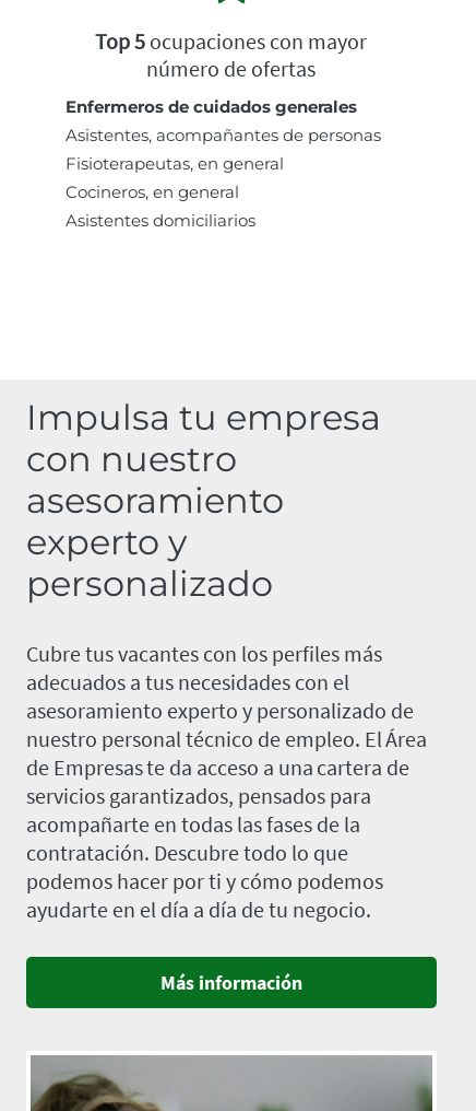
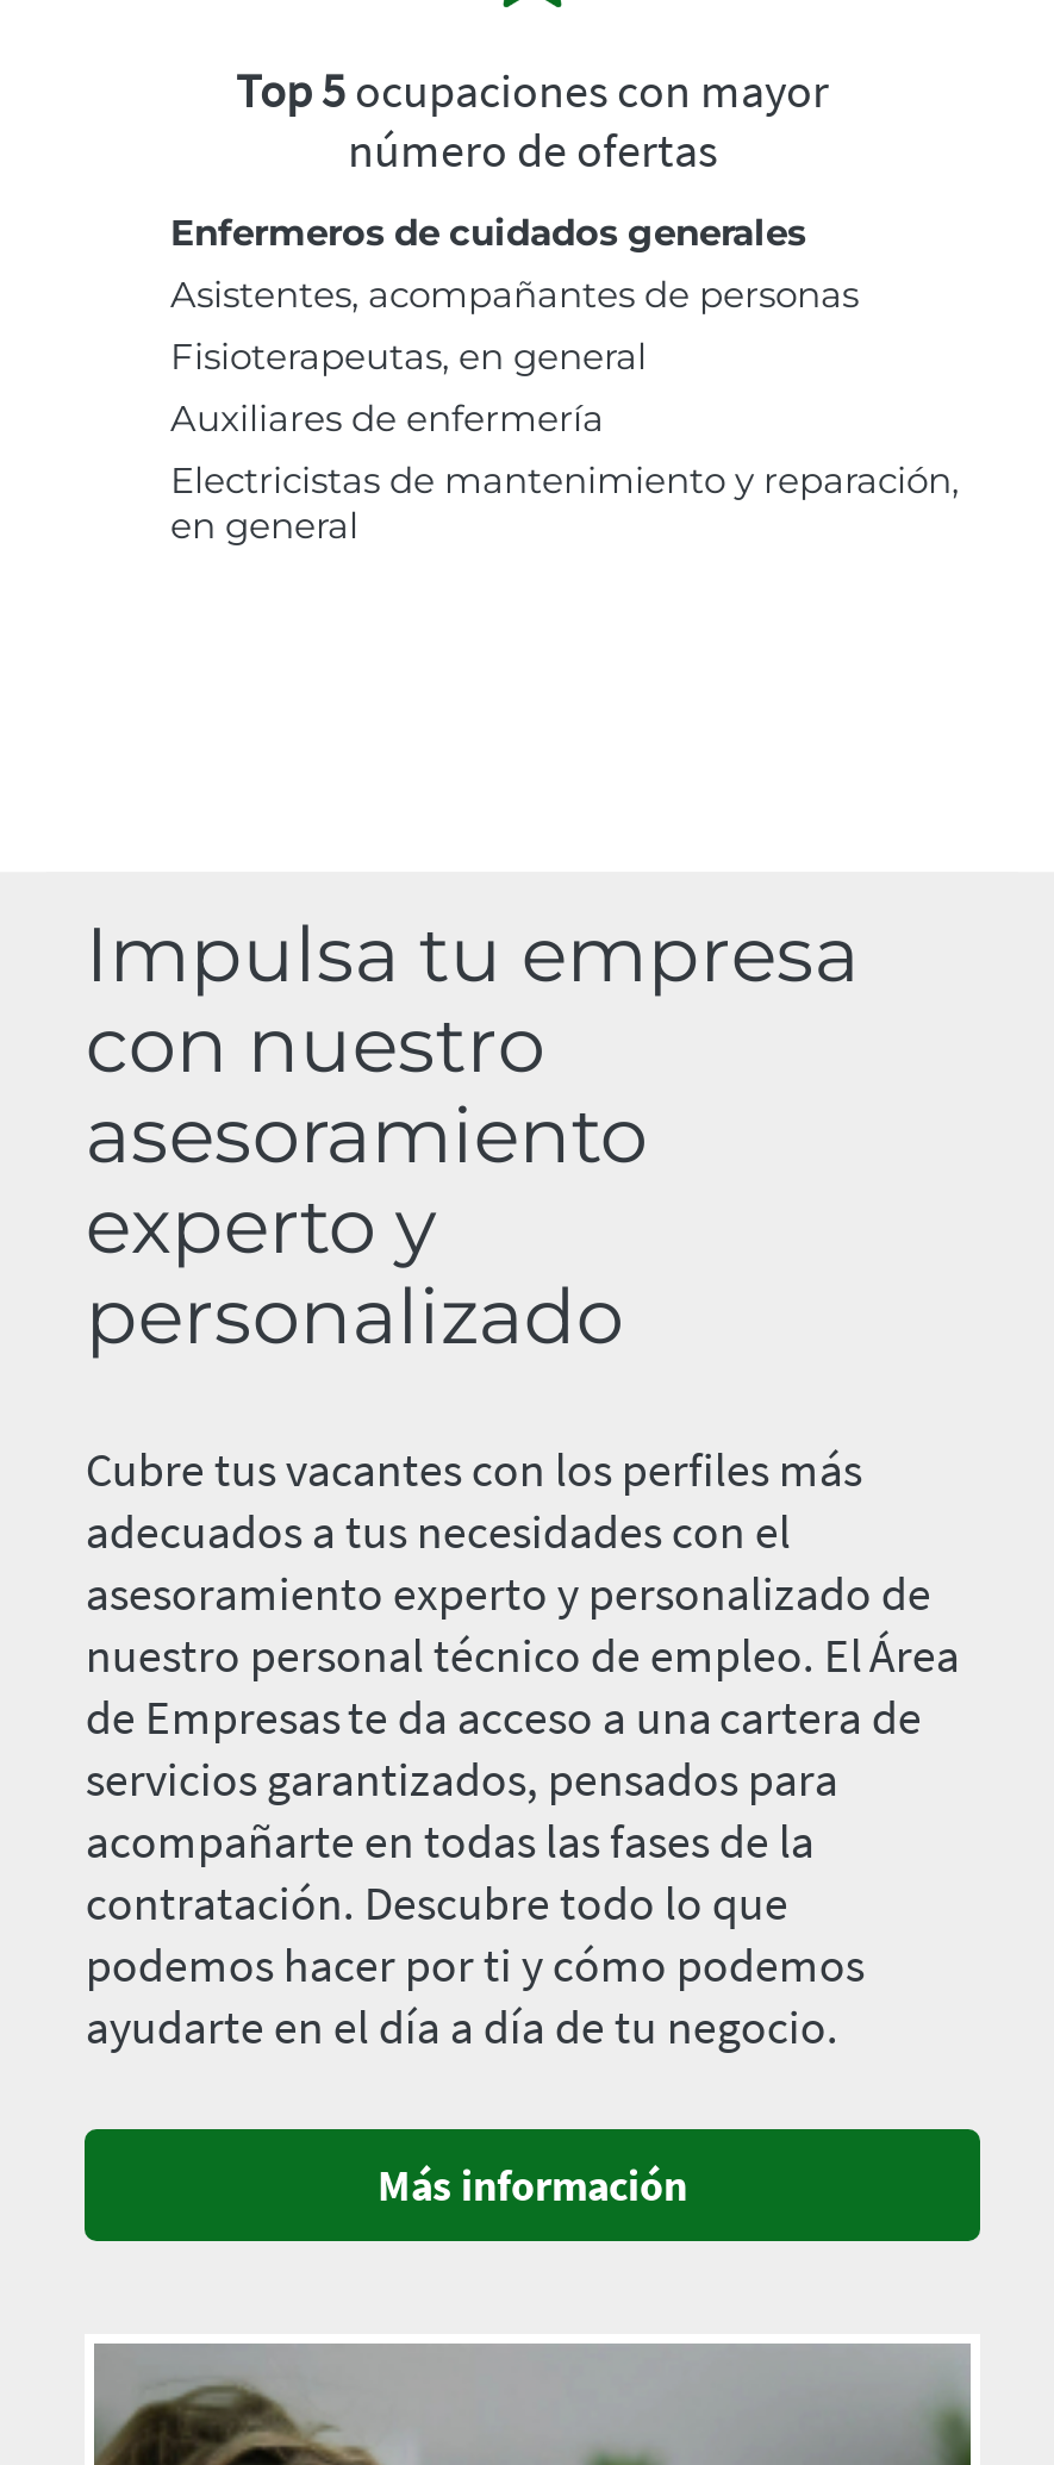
- Cocineros, en general
- Asistentes domiciliarios
+ Auxiliares de enfermería
+ Electricistas de mantenimiento y reparación,
+ en general
